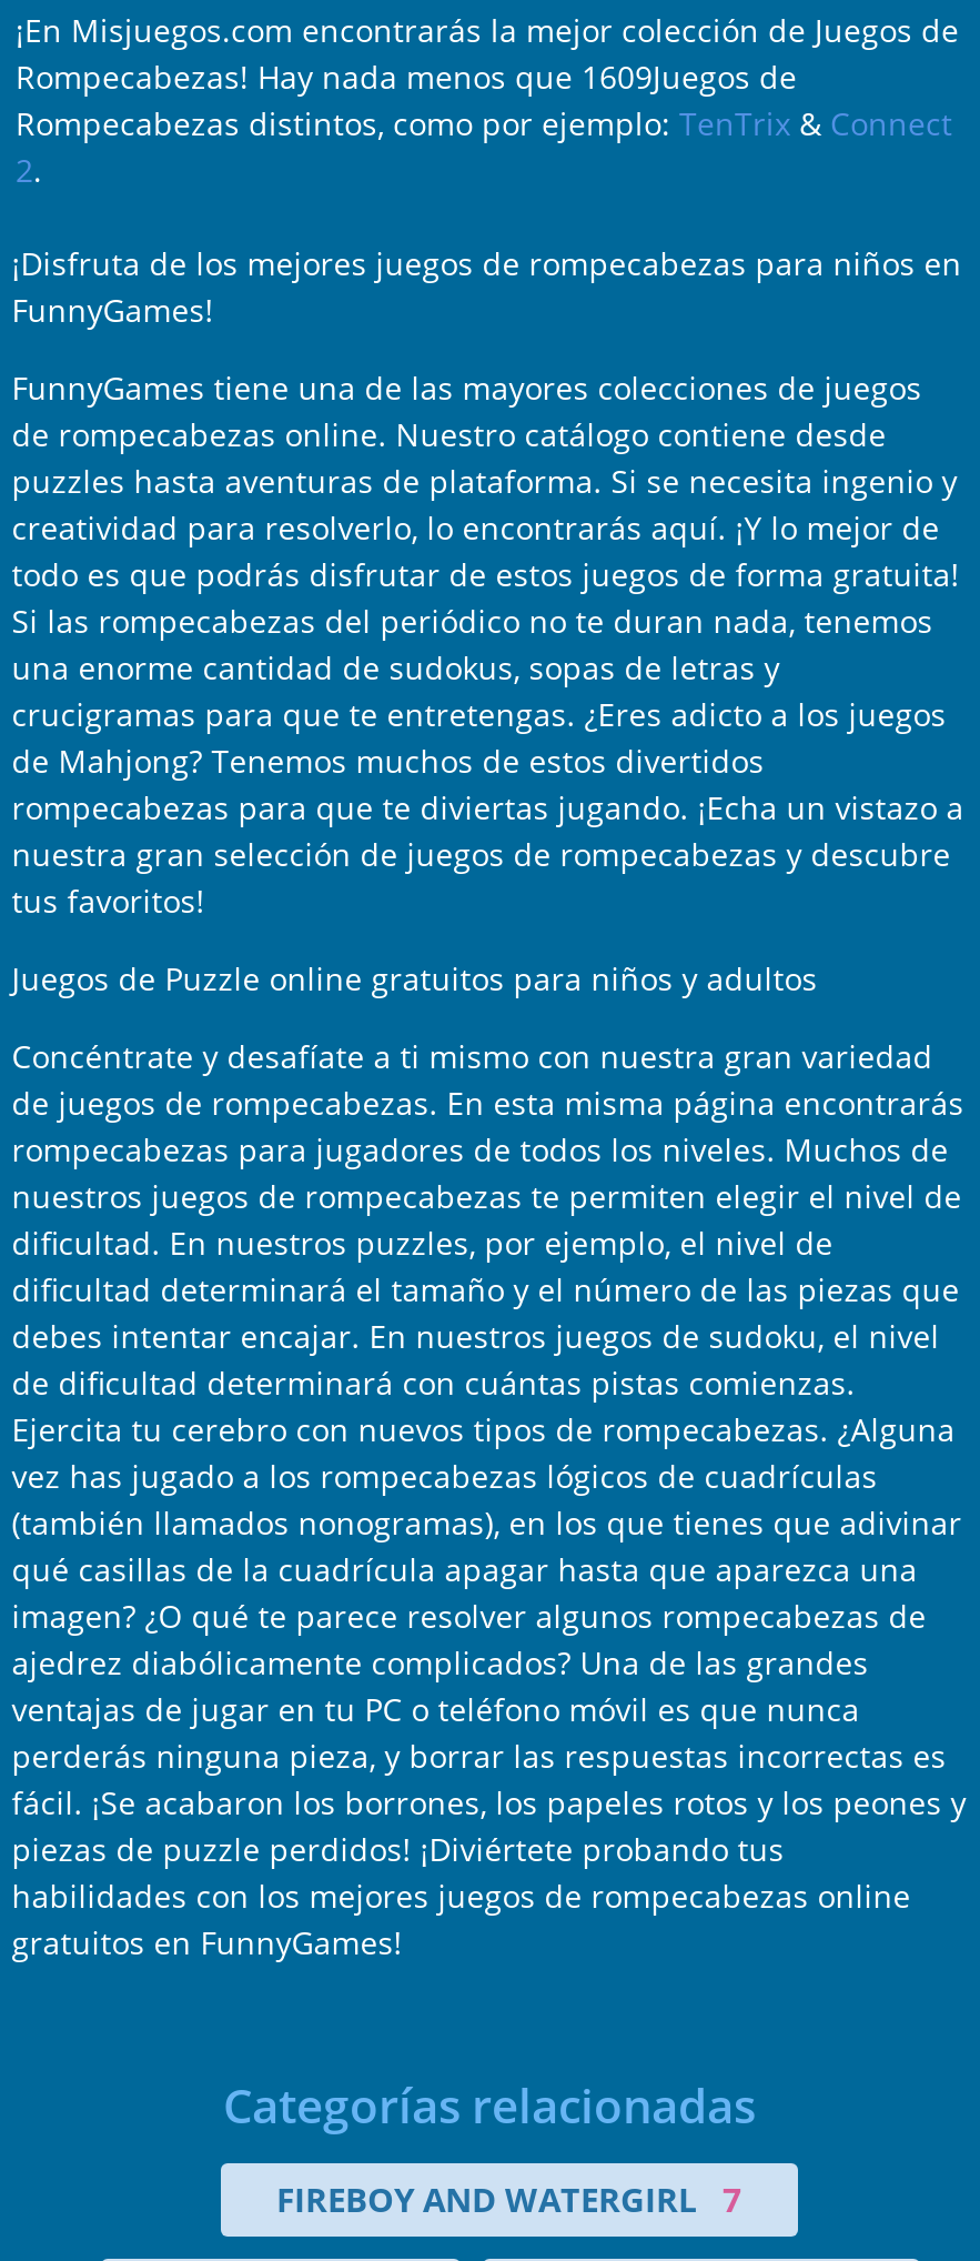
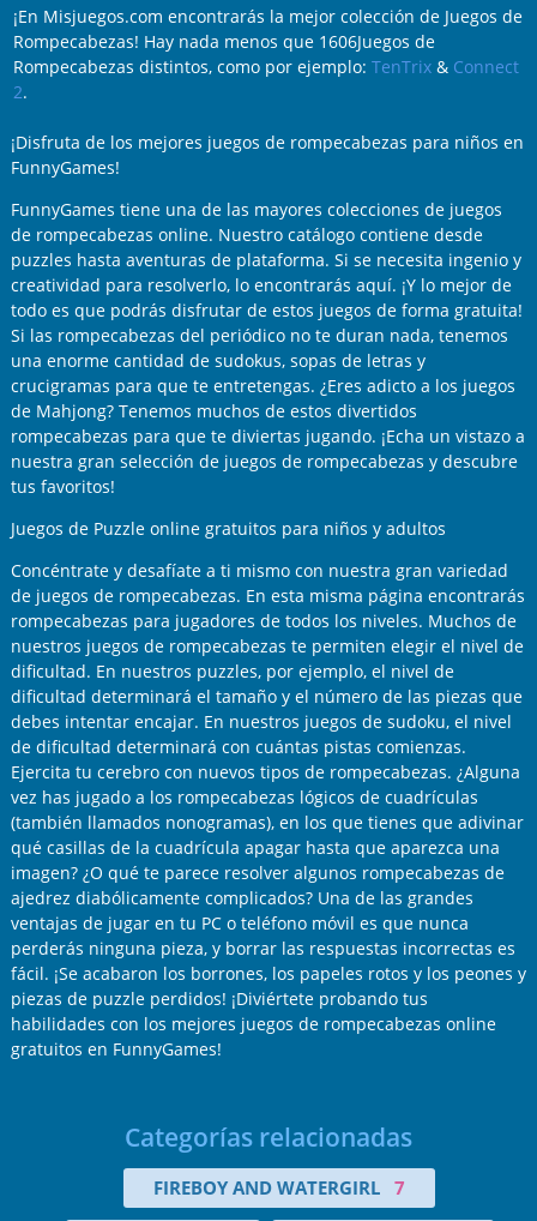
- Rompecabezas! Hay nada menos que 1609Juegos de
+ Rompecabezas! Hay nada menos que 1606Juegos de
